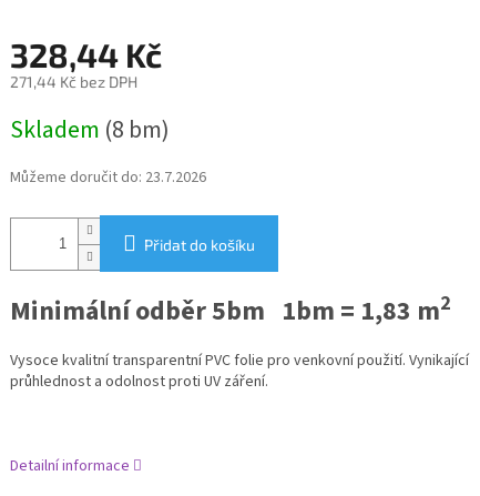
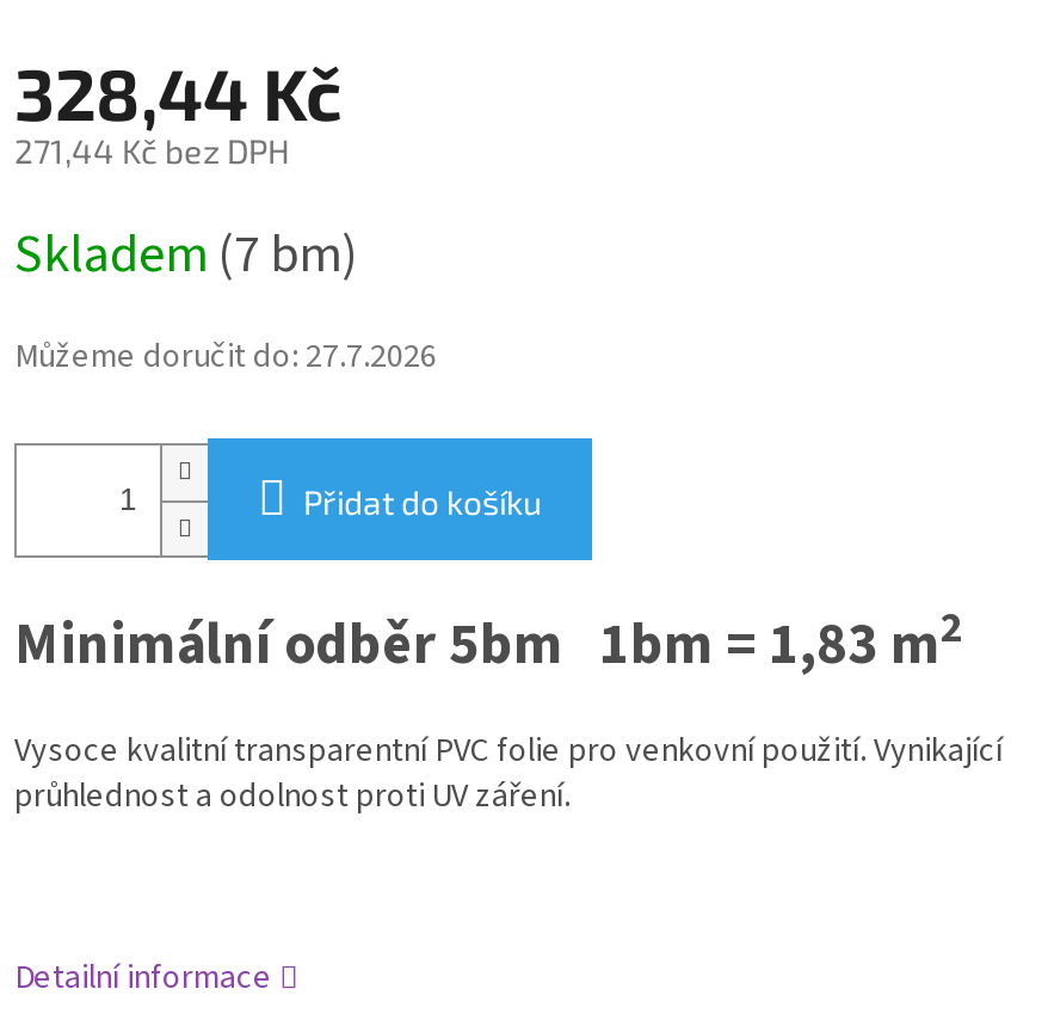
- Skladem (8 bm)
+ Skladem (7 bm)

- Můžeme doručit do: 23.7.2026
+ Můžeme doručit do: 27.7.2026
